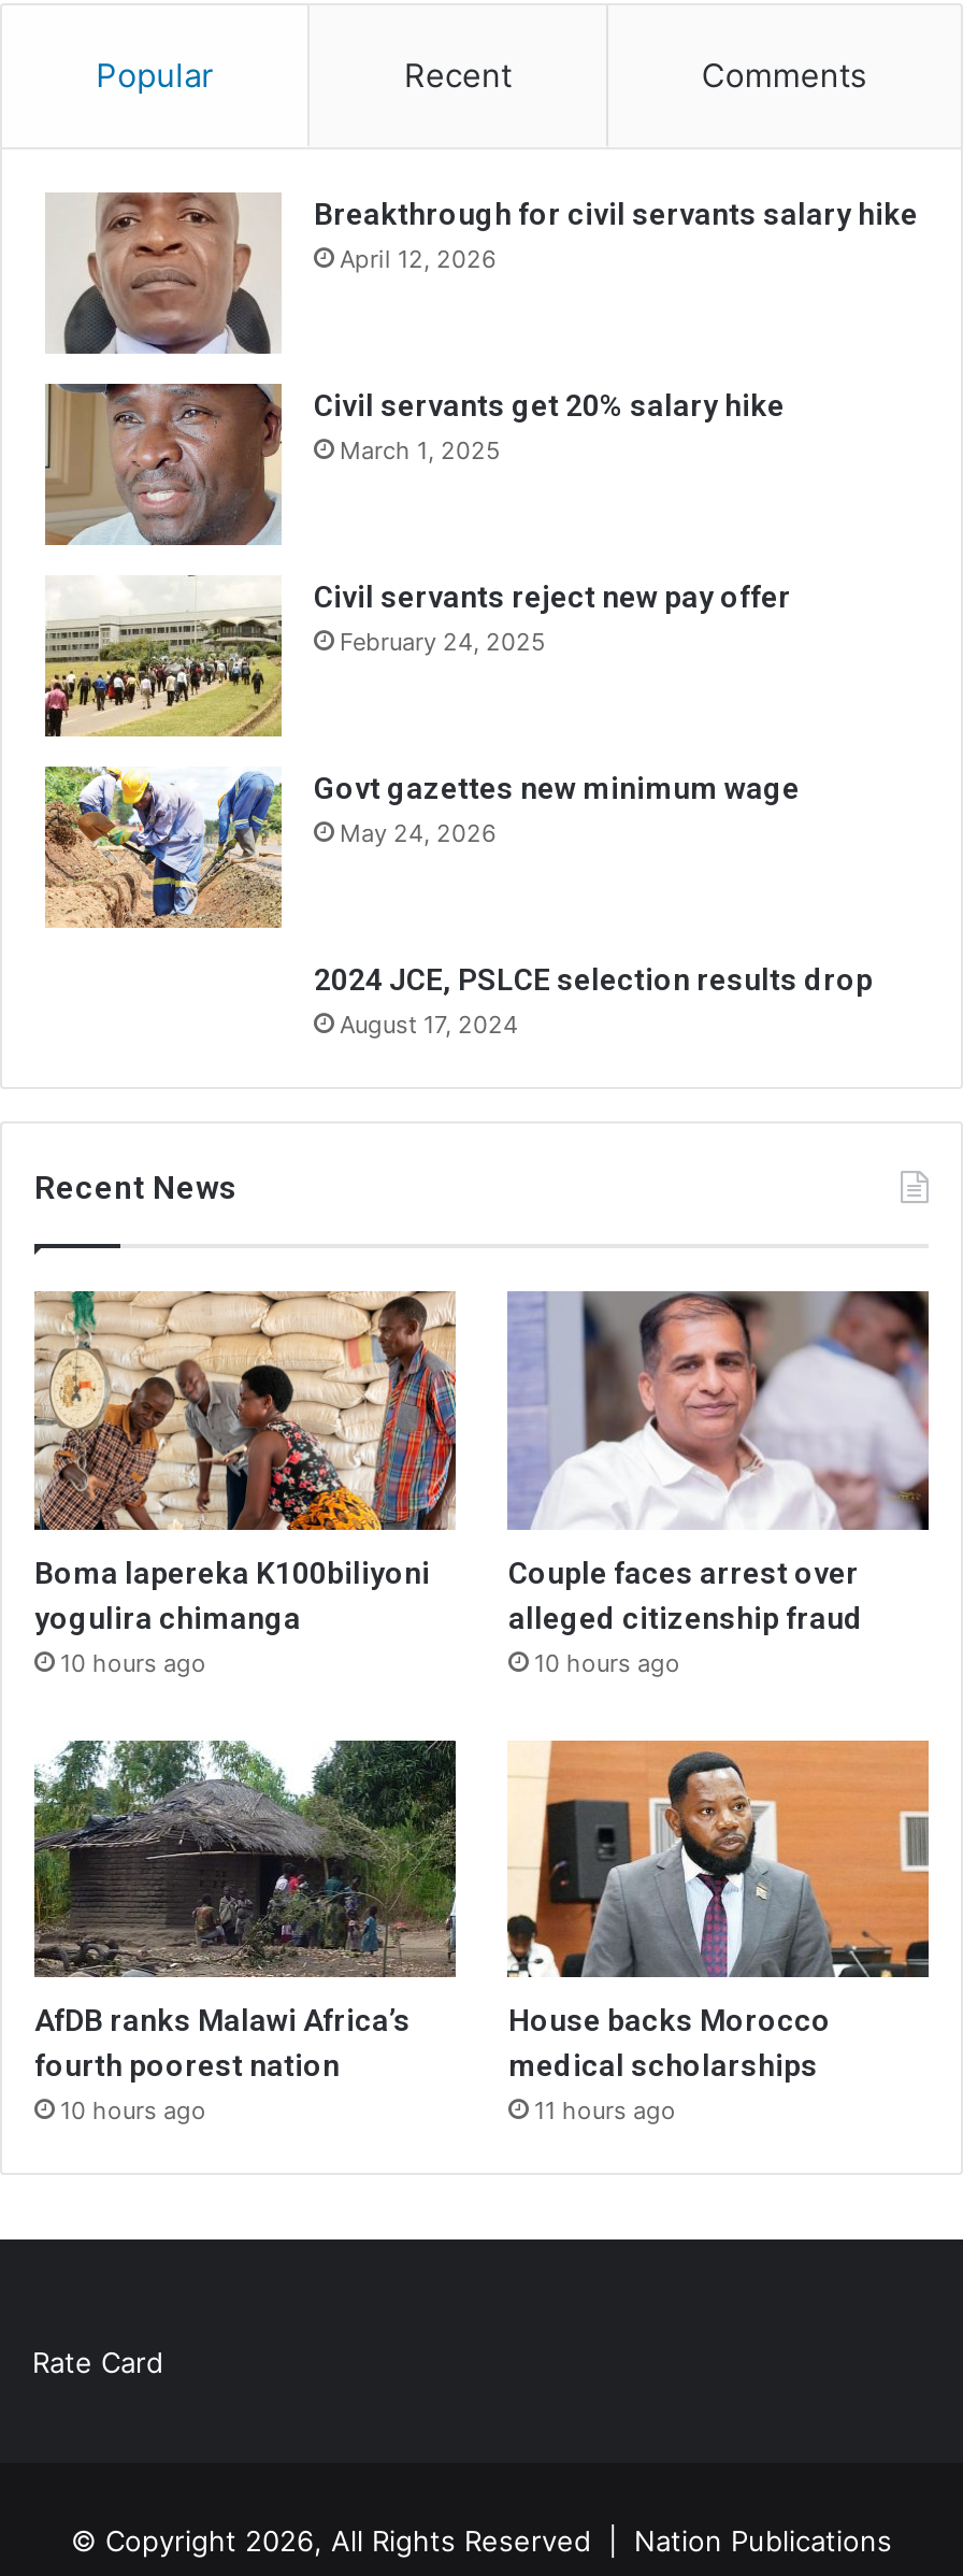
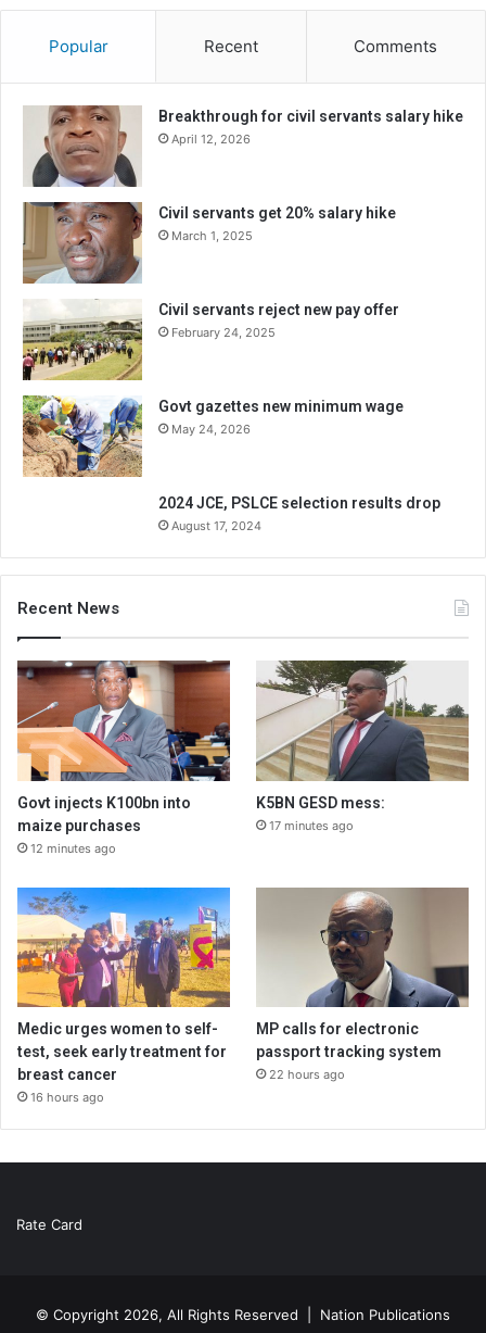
- [image]
- Boma lapereka K100biliyoni
- yogulira chimanga
- 10 hours ago
+ [image]
+ Govt injects K100bn into
+ maize purchases
+ 12 minutes ago

- [image]
- Couple faces arrest over
- alleged citizenship fraud
- 10 hours ago
+ [image]
+ K5BN GESD mess:
+ 17 minutes ago

- [image]
- AfDB ranks Malawi Africa’s
- fourth poorest nation
- 10 hours ago
+ [image]
+ Medic urges women to self-
+ test, seek early treatment for
+ breast cancer
+ 16 hours ago

- [image]
- House backs Morocco
- medical scholarships
- 11 hours ago
+ [image]
+ MP calls for electronic
+ passport tracking system
+ 22 hours ago
